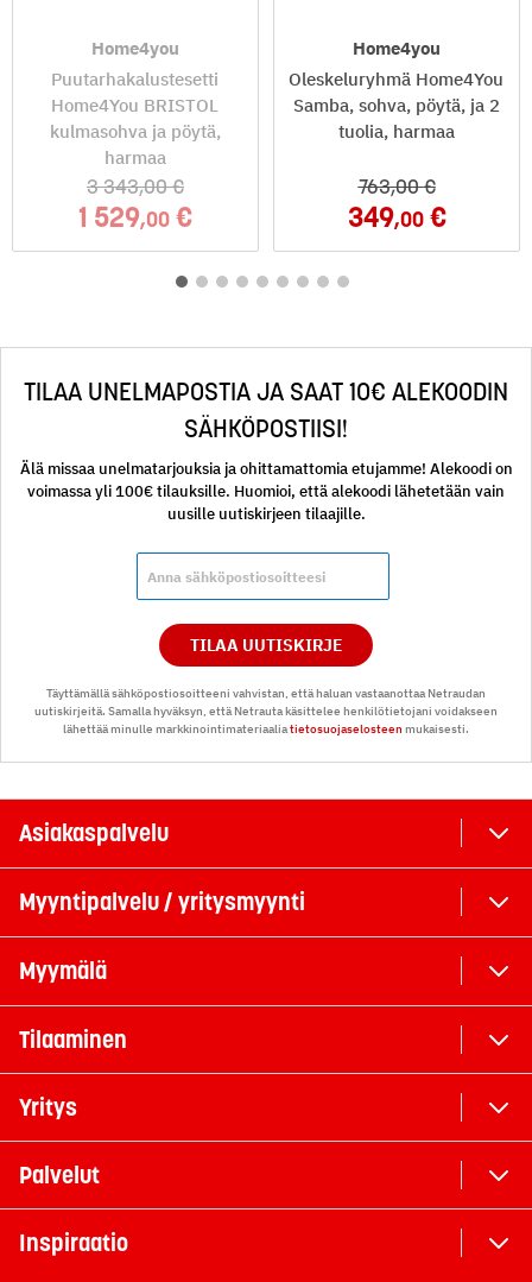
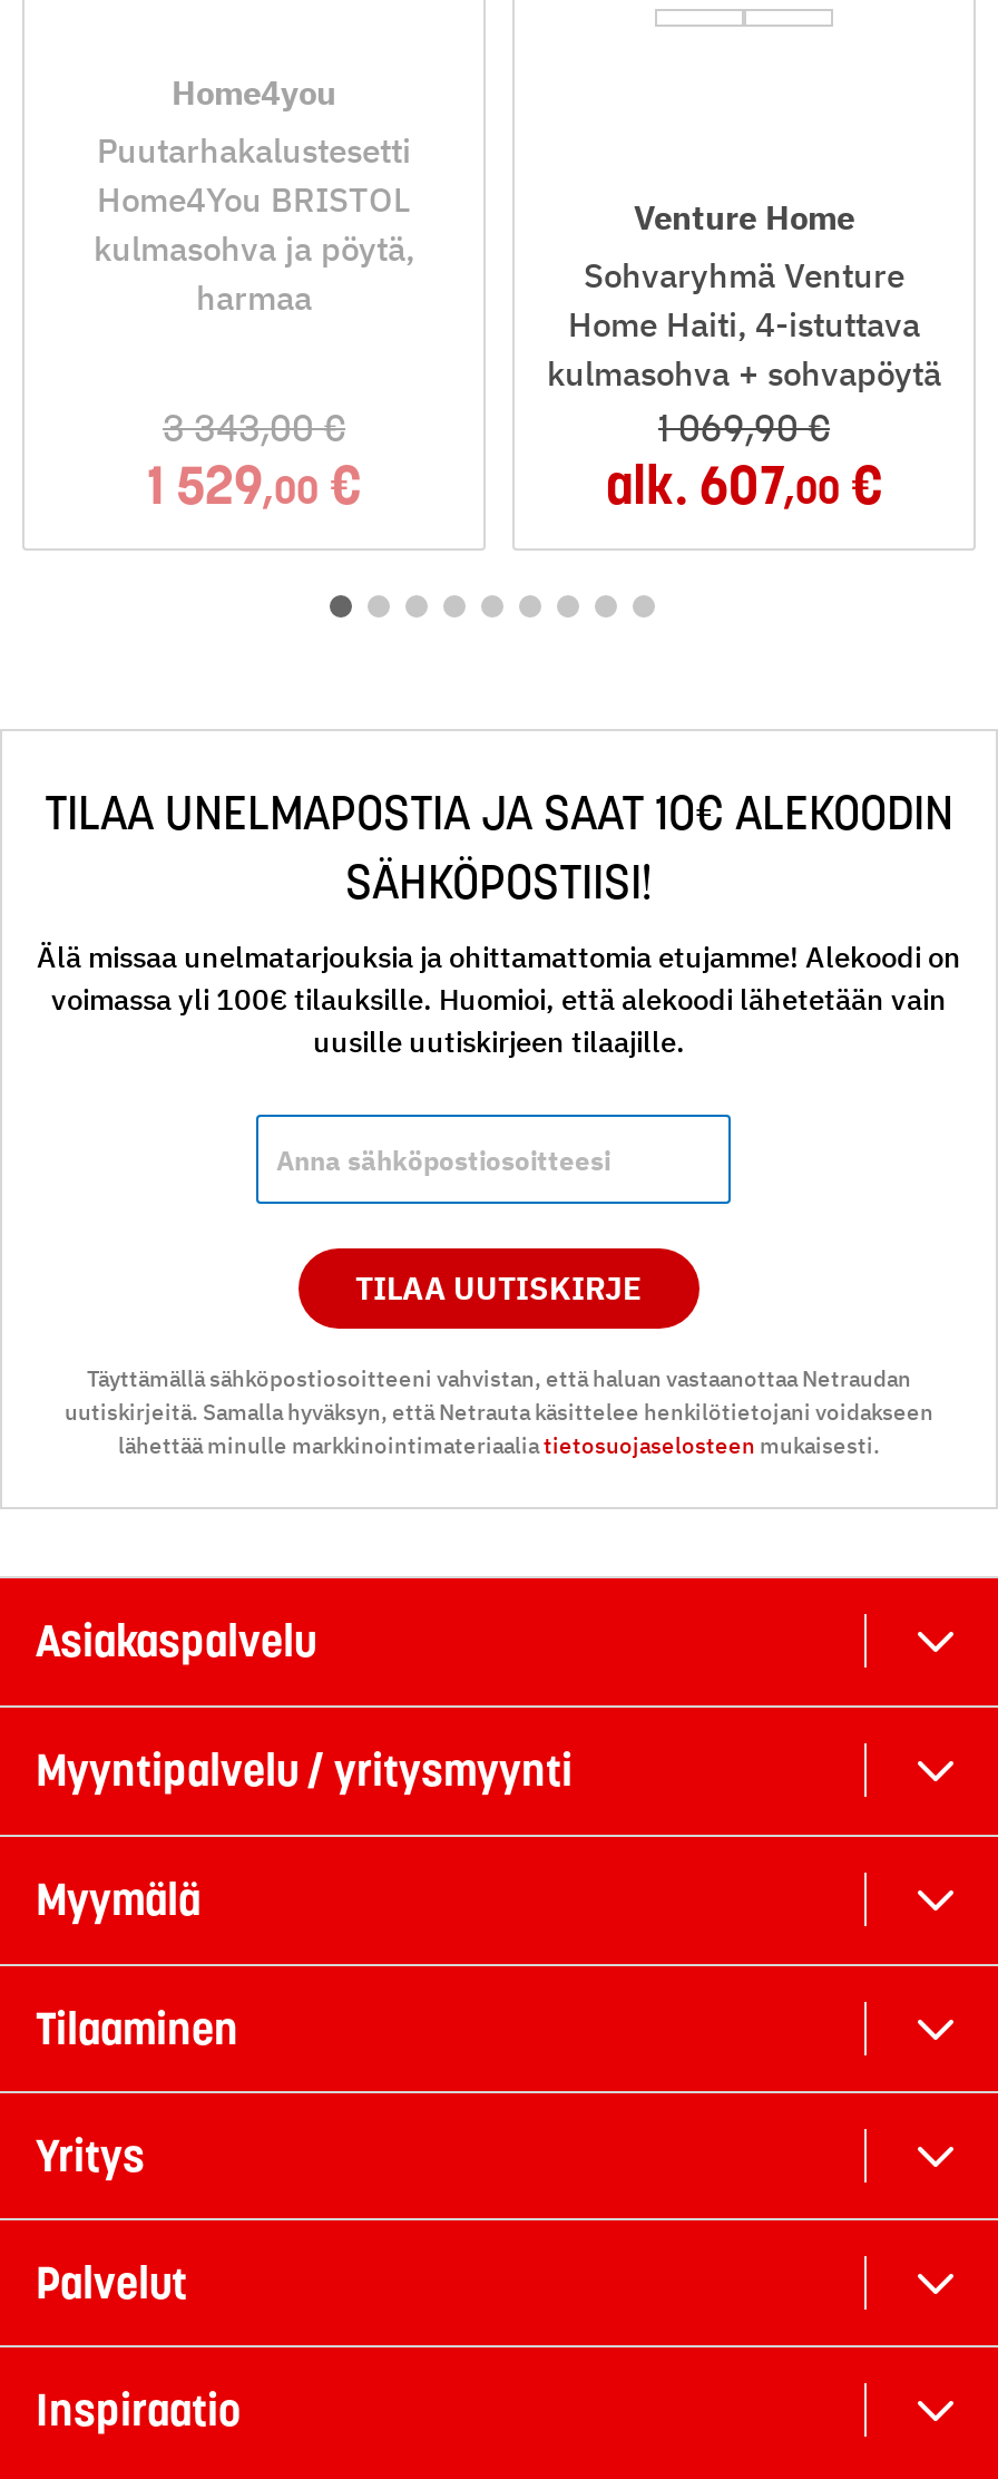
- Home4you
- Oleskeluryhmä Home4You
- Samba, sohva, pöytä, ja 2
- tuolia, harmaa
- 763,00
- 349,00
+ Venture Home
+ Sohvaryhmä Venture
+ Home Haiti, 4-istuttava
+ kulmasohva + sohvapöytä
+ 1 069,90
+ alk. 607,00
